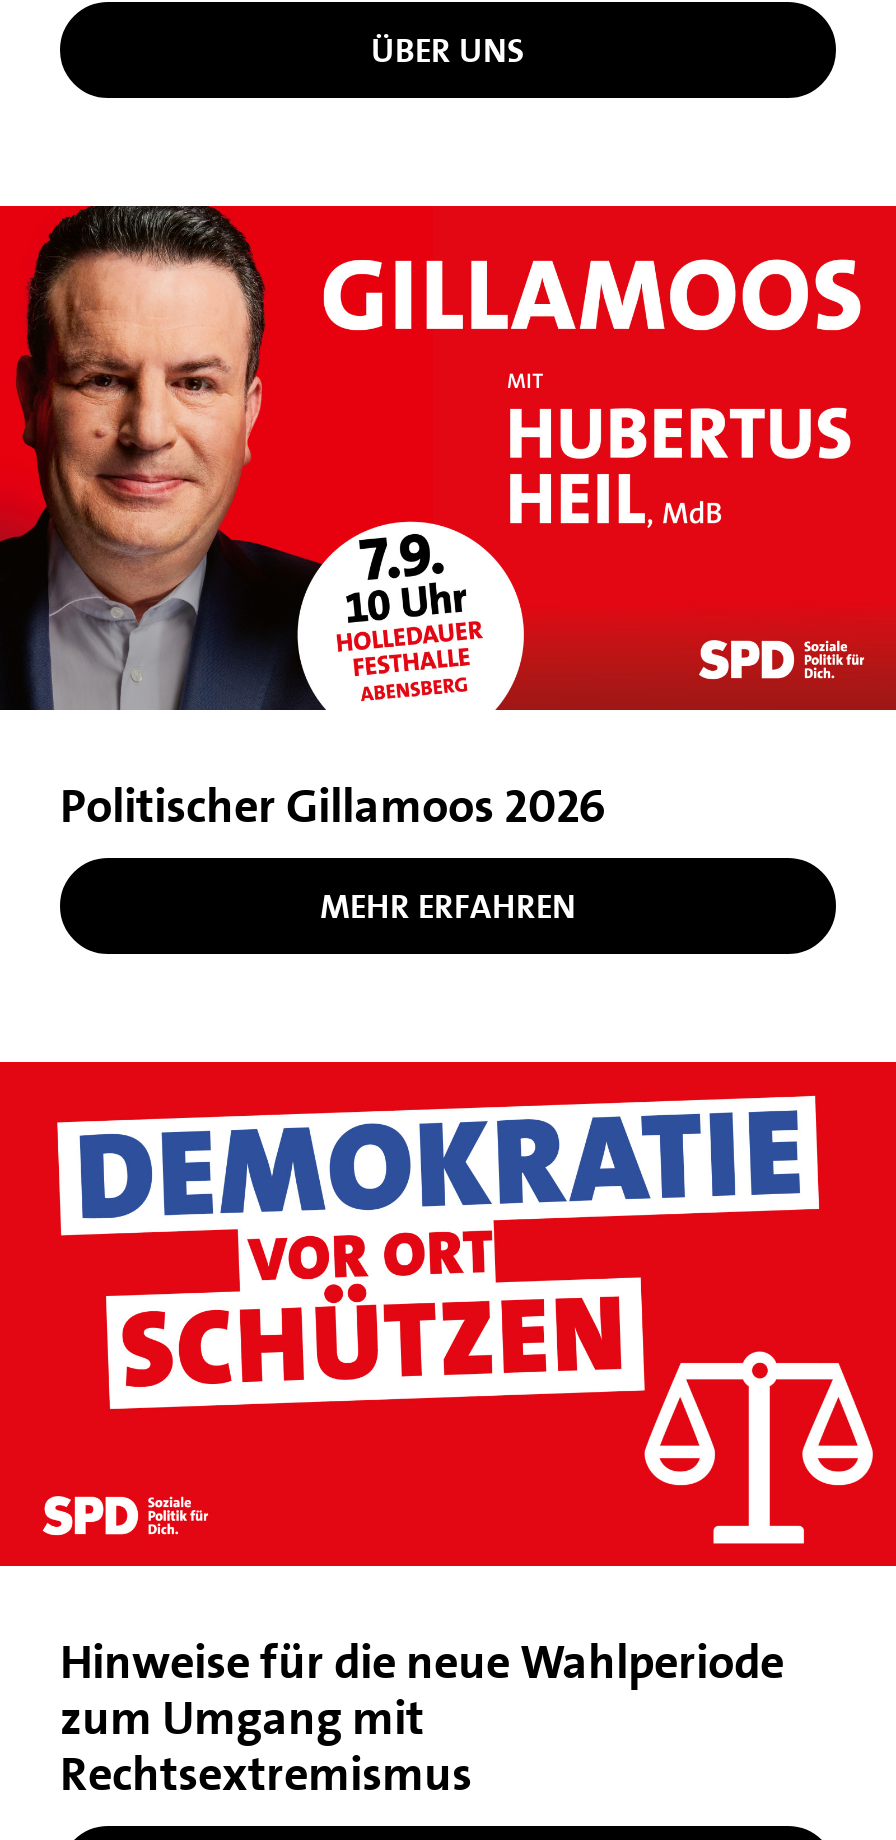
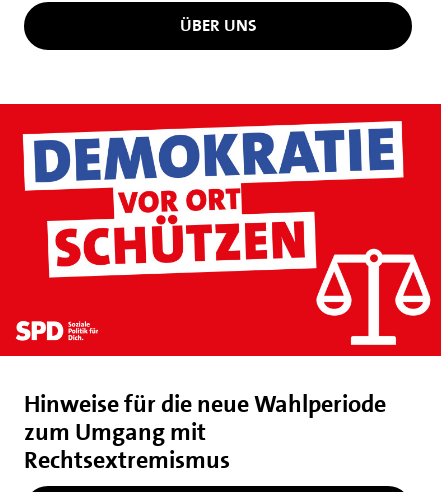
- [image]
- Politischer Gillamoos 2026
- MEHR ERFAHREN
